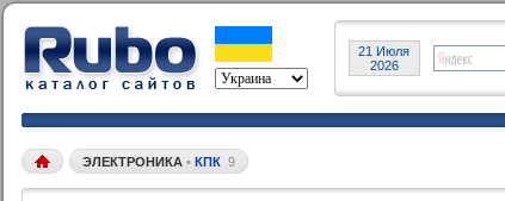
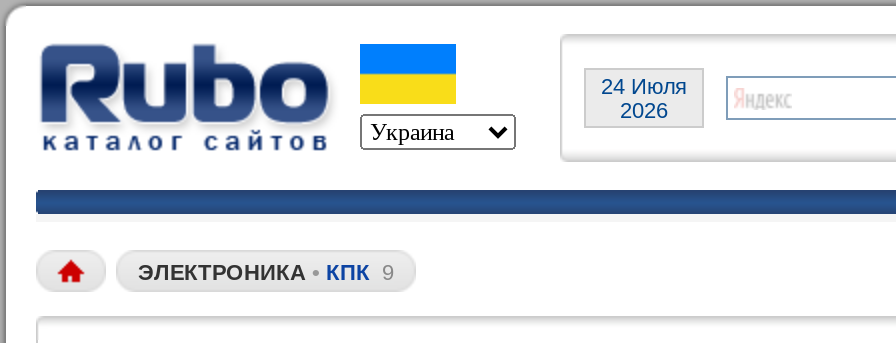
- 21 Июля
+ 24 Июля
